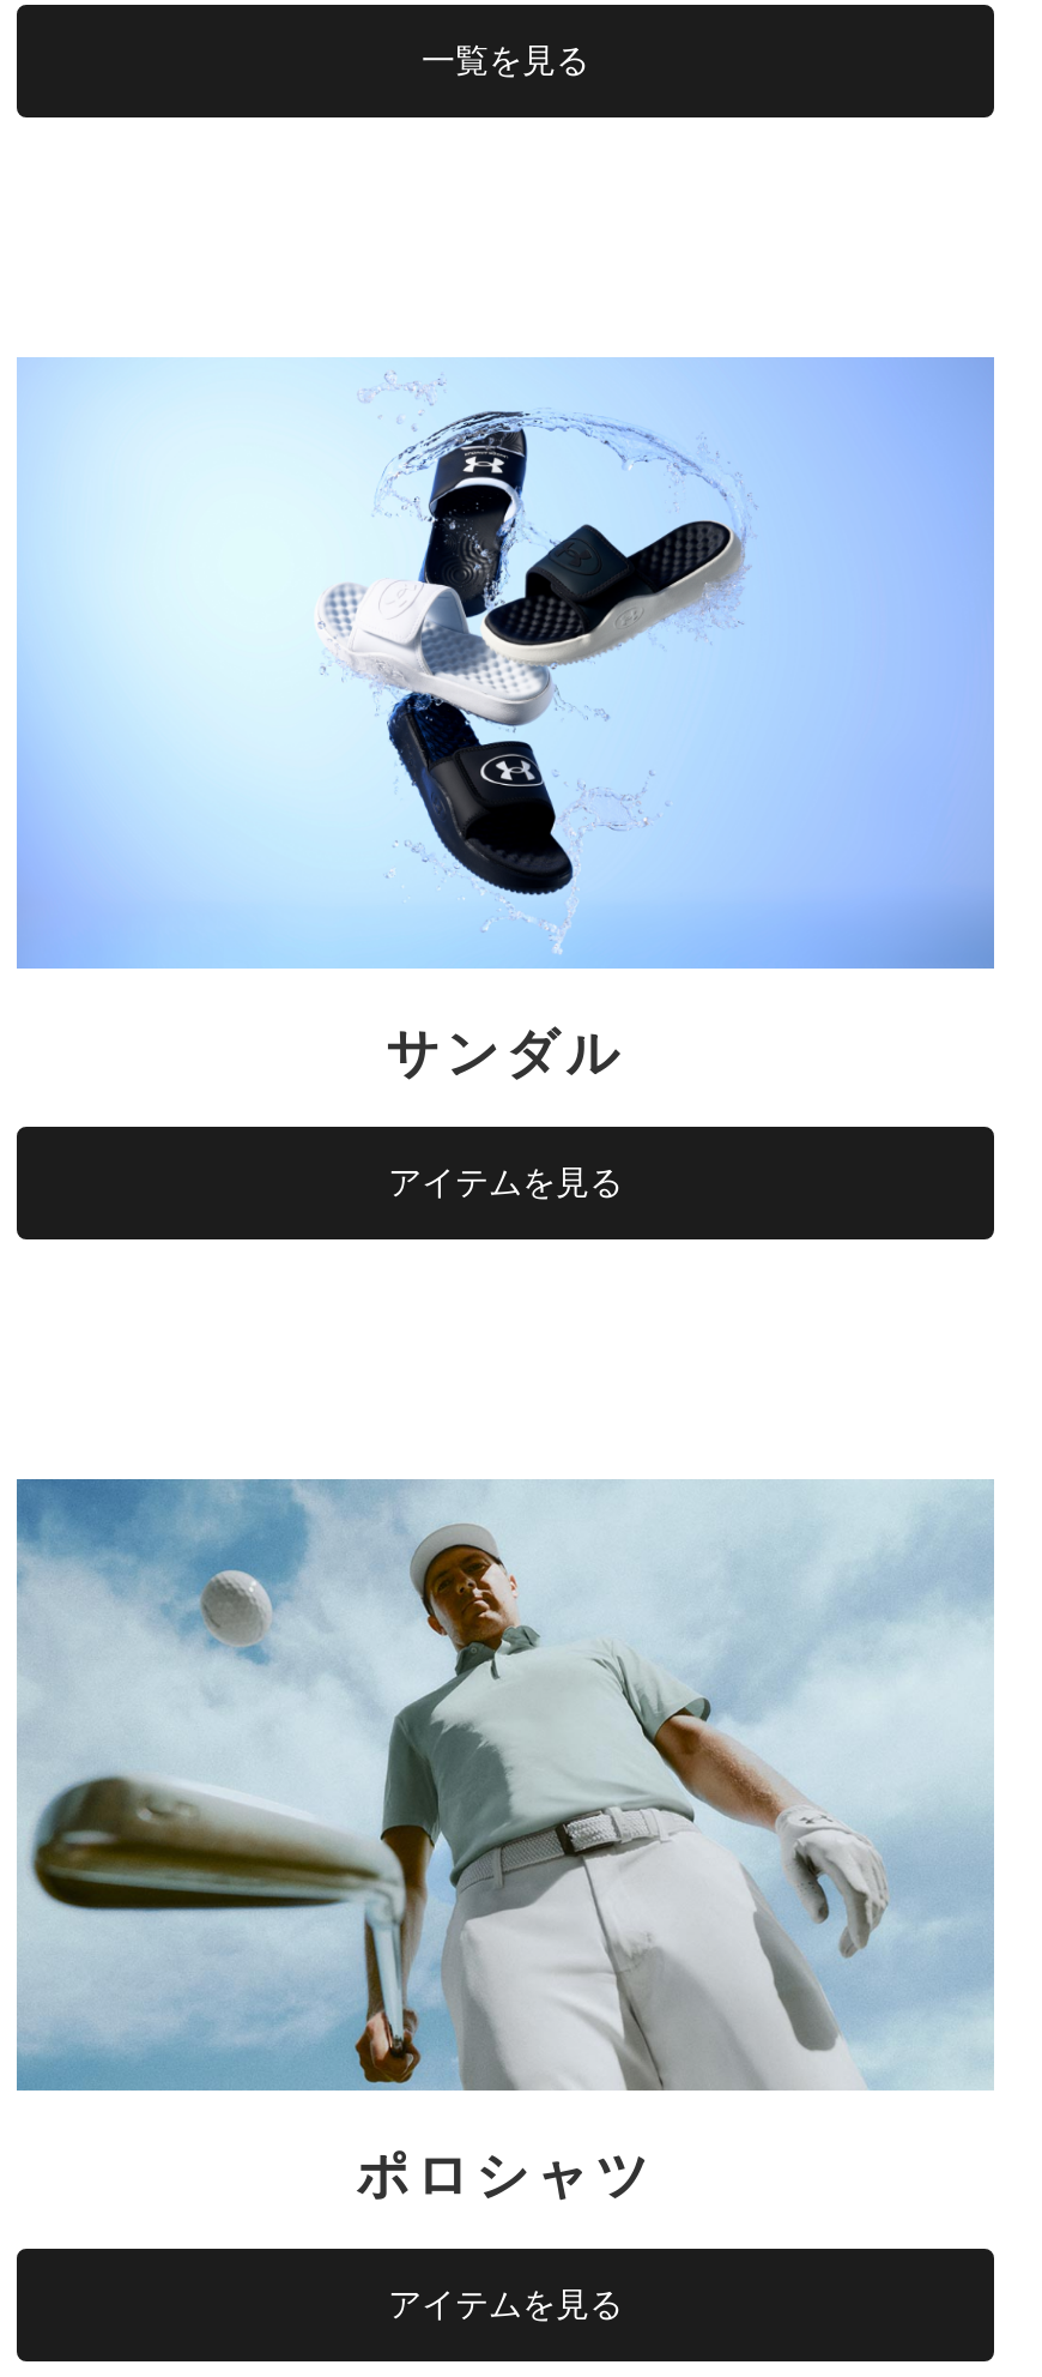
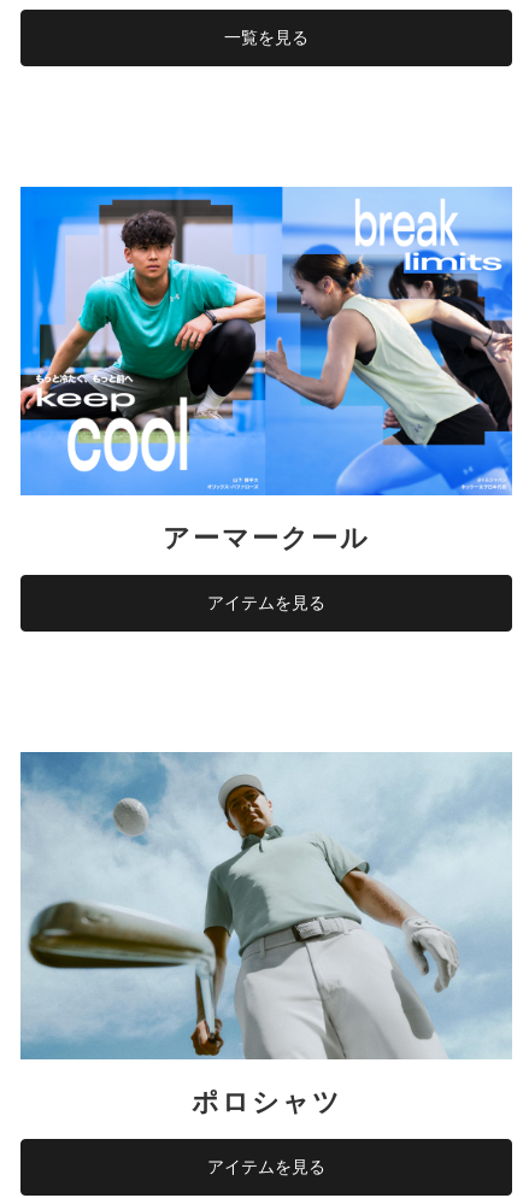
- [image]
- サンダル
+ [image]
+ アーマークール
